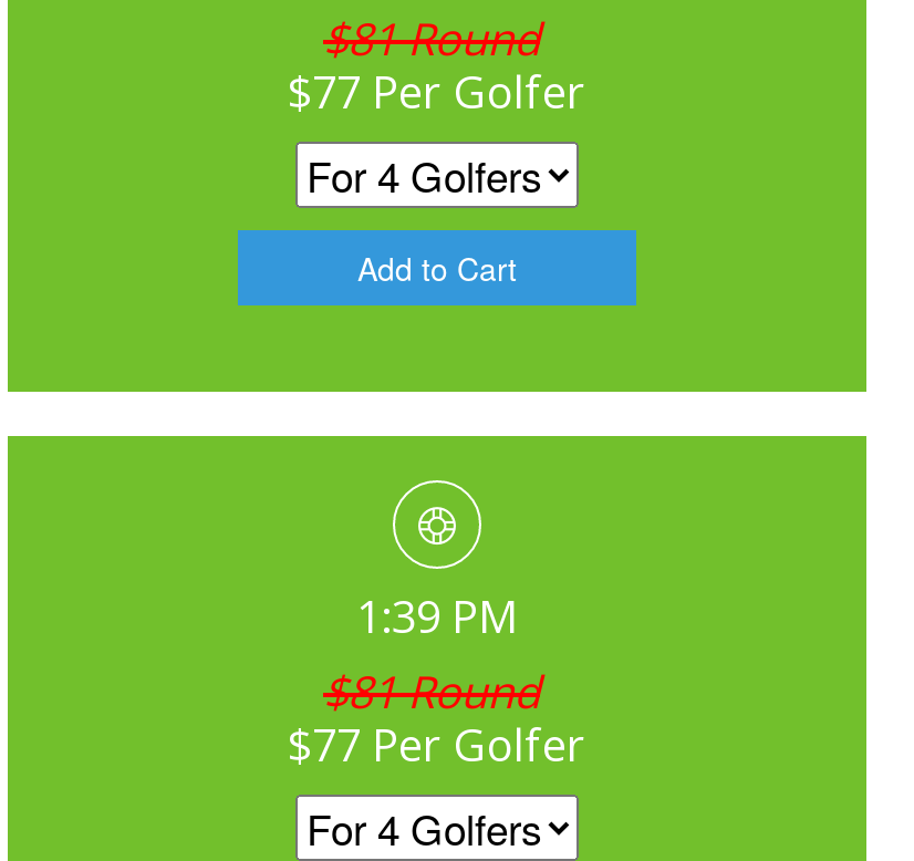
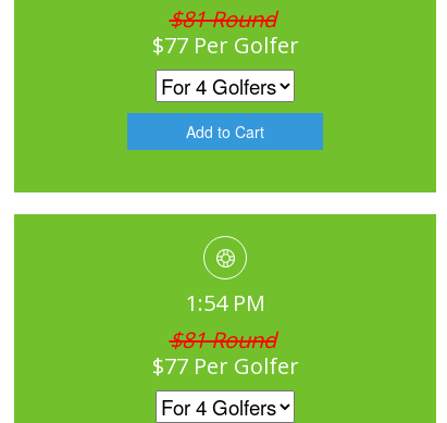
- 1:39 PM
+ 1:54 PM
